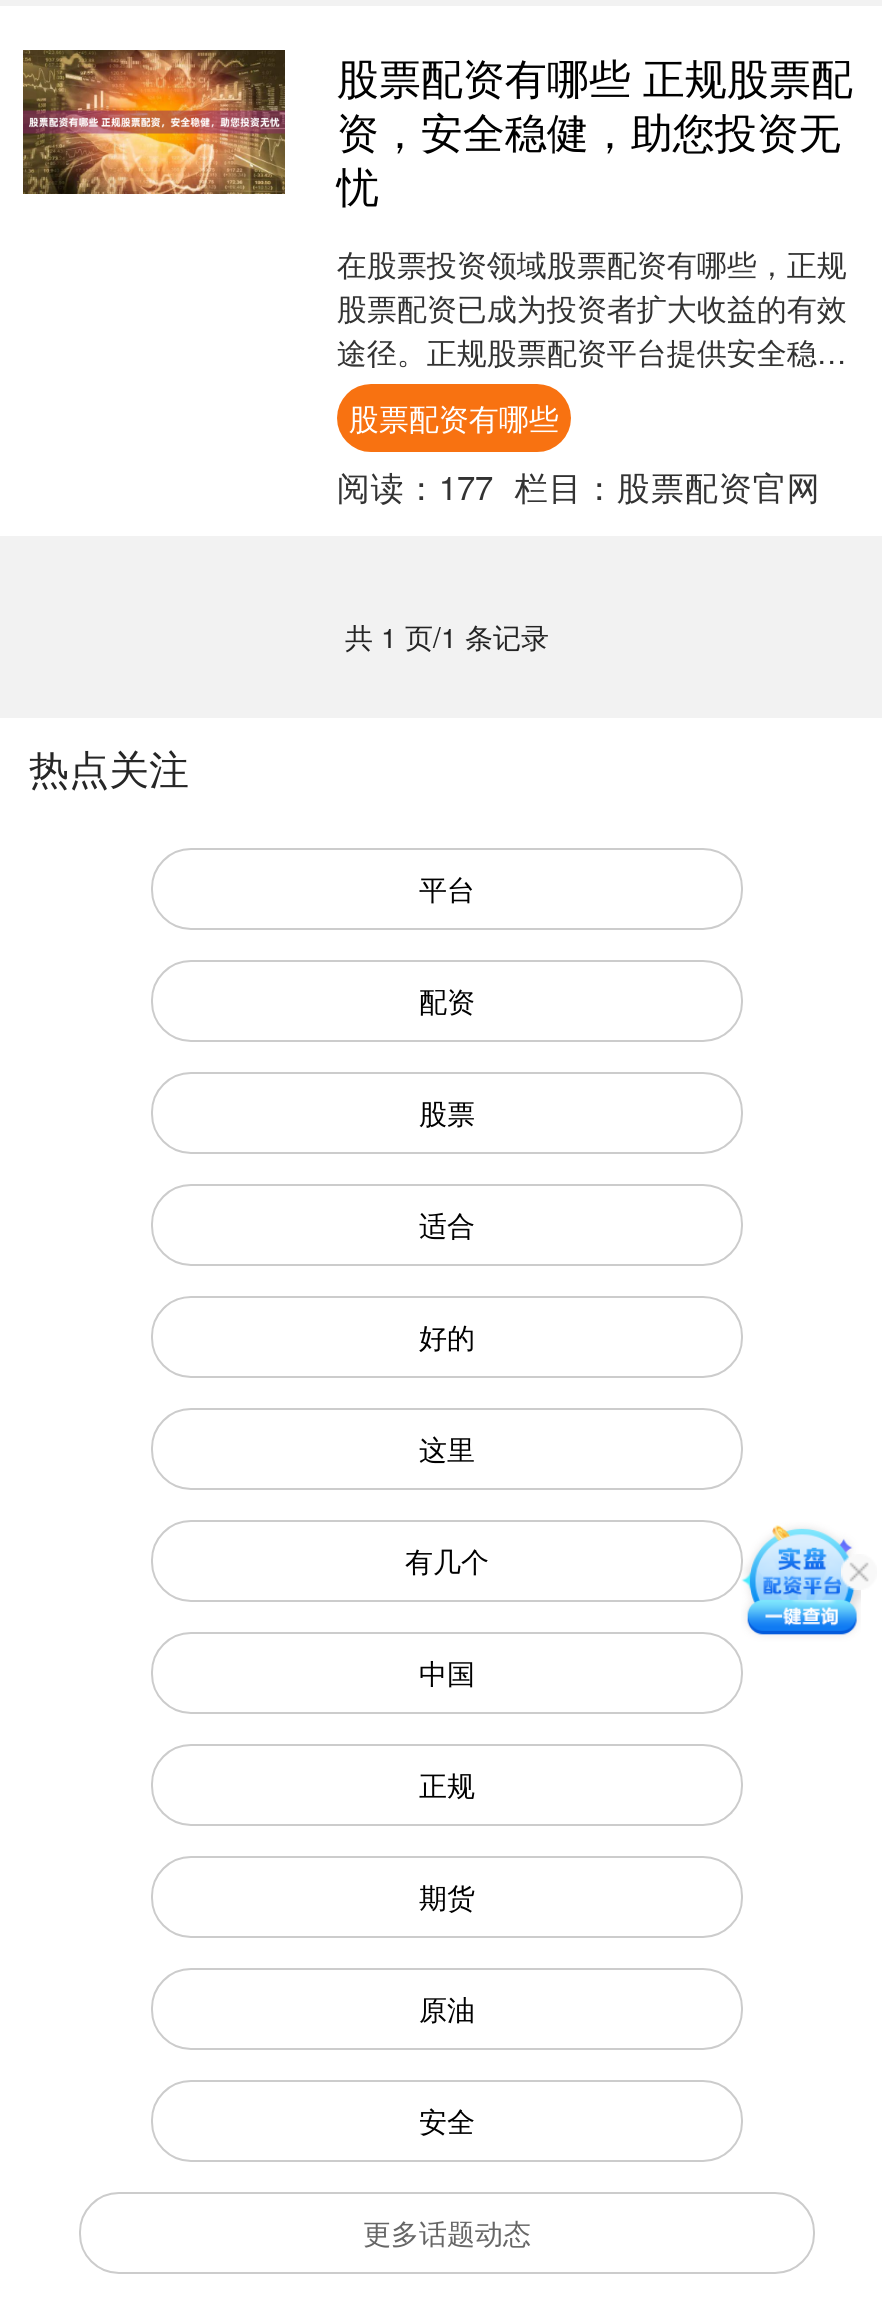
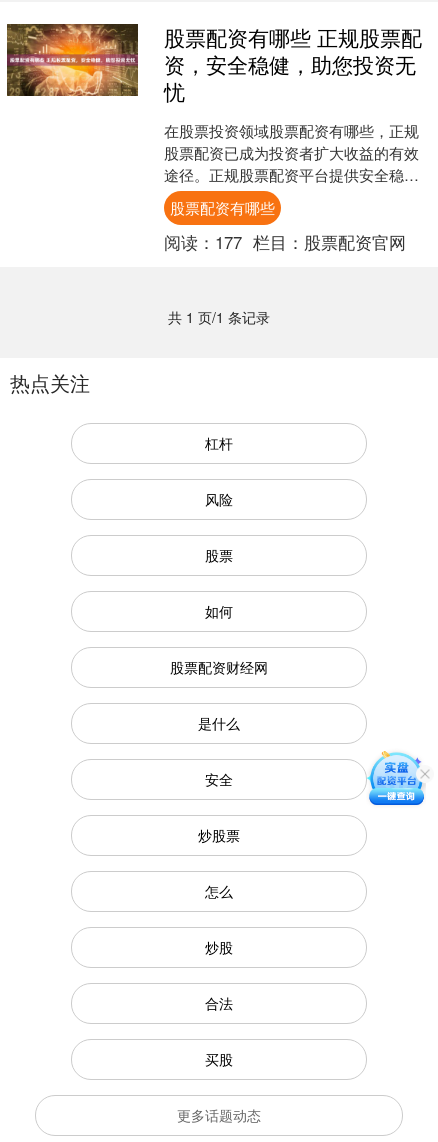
- 平台
+ 杠杆

- 配资
+ 风险

- 适合
- 好的
- 这里
- 有几个
- 中国
- 正规
- 期货
- 原油
+ 如何
+ 股票配资财经网
+ 是什么

moved up: 安全

+ 炒股票
+ 怎么
+ 炒股
+ 合法
+ 买股
